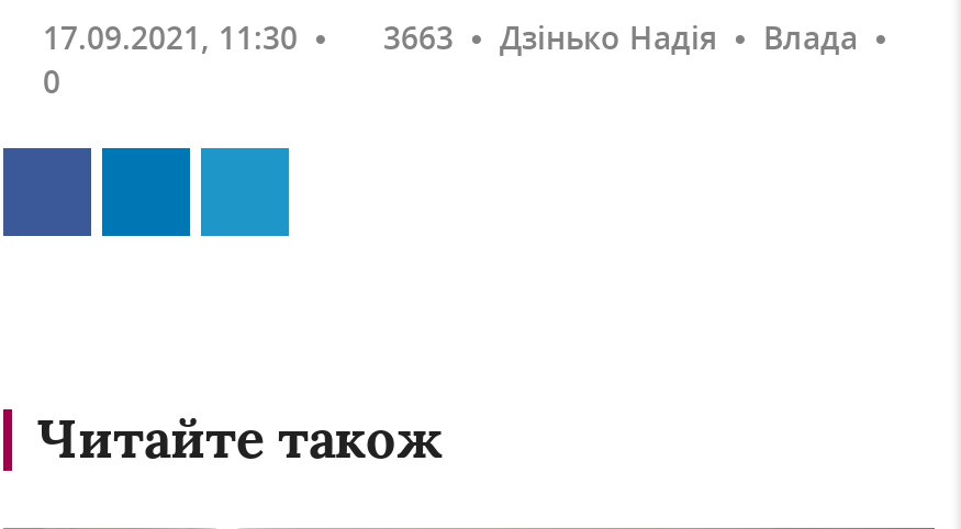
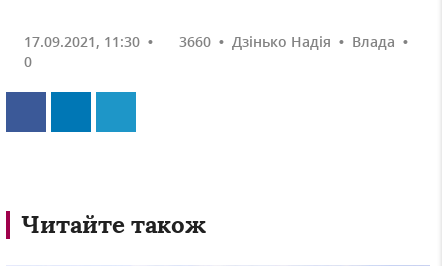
- 3663 • Дзінько Надія • Влада •
+ 3660 • Дзінько Надія • Влада •
